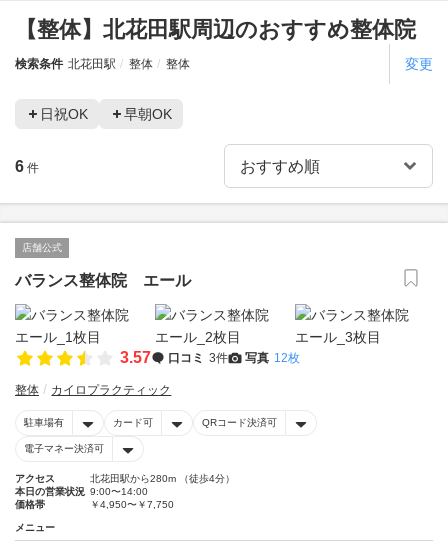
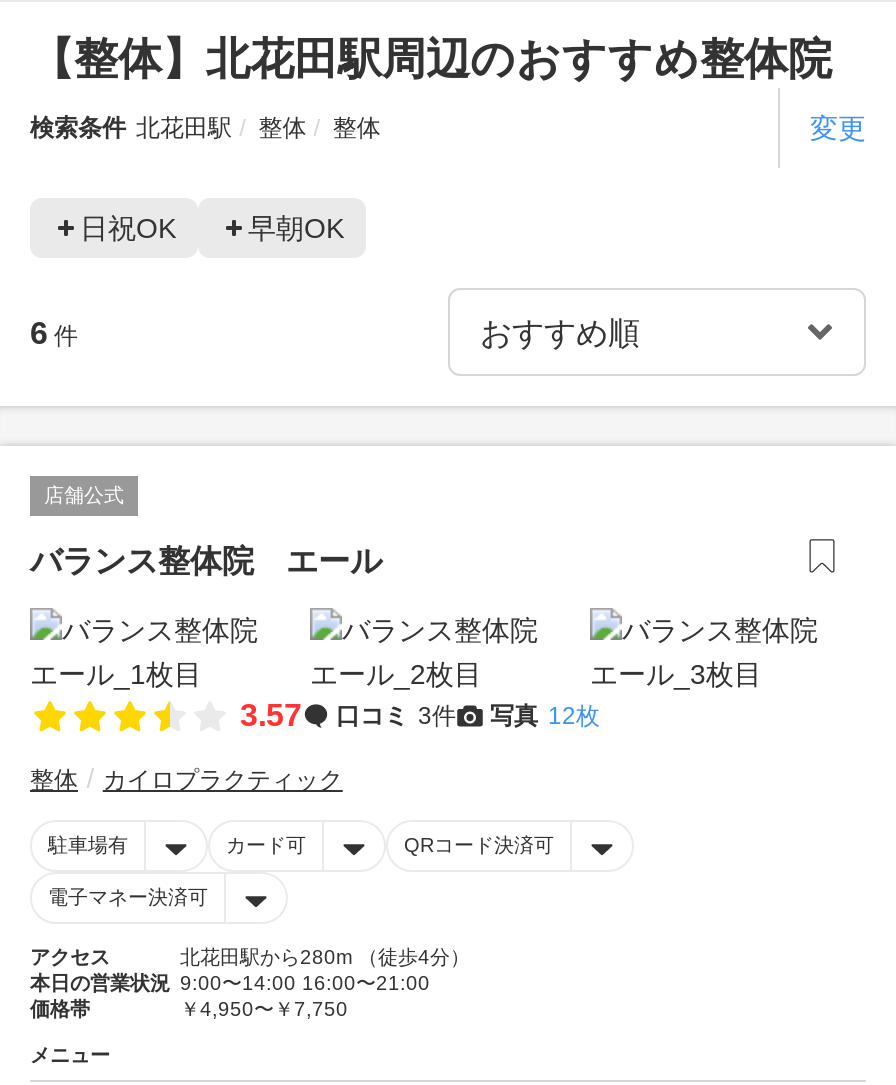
- 本日の営業状況 9:00〜14:00
+ 本日の営業状況 9:00〜14:00 16:00〜21:00
